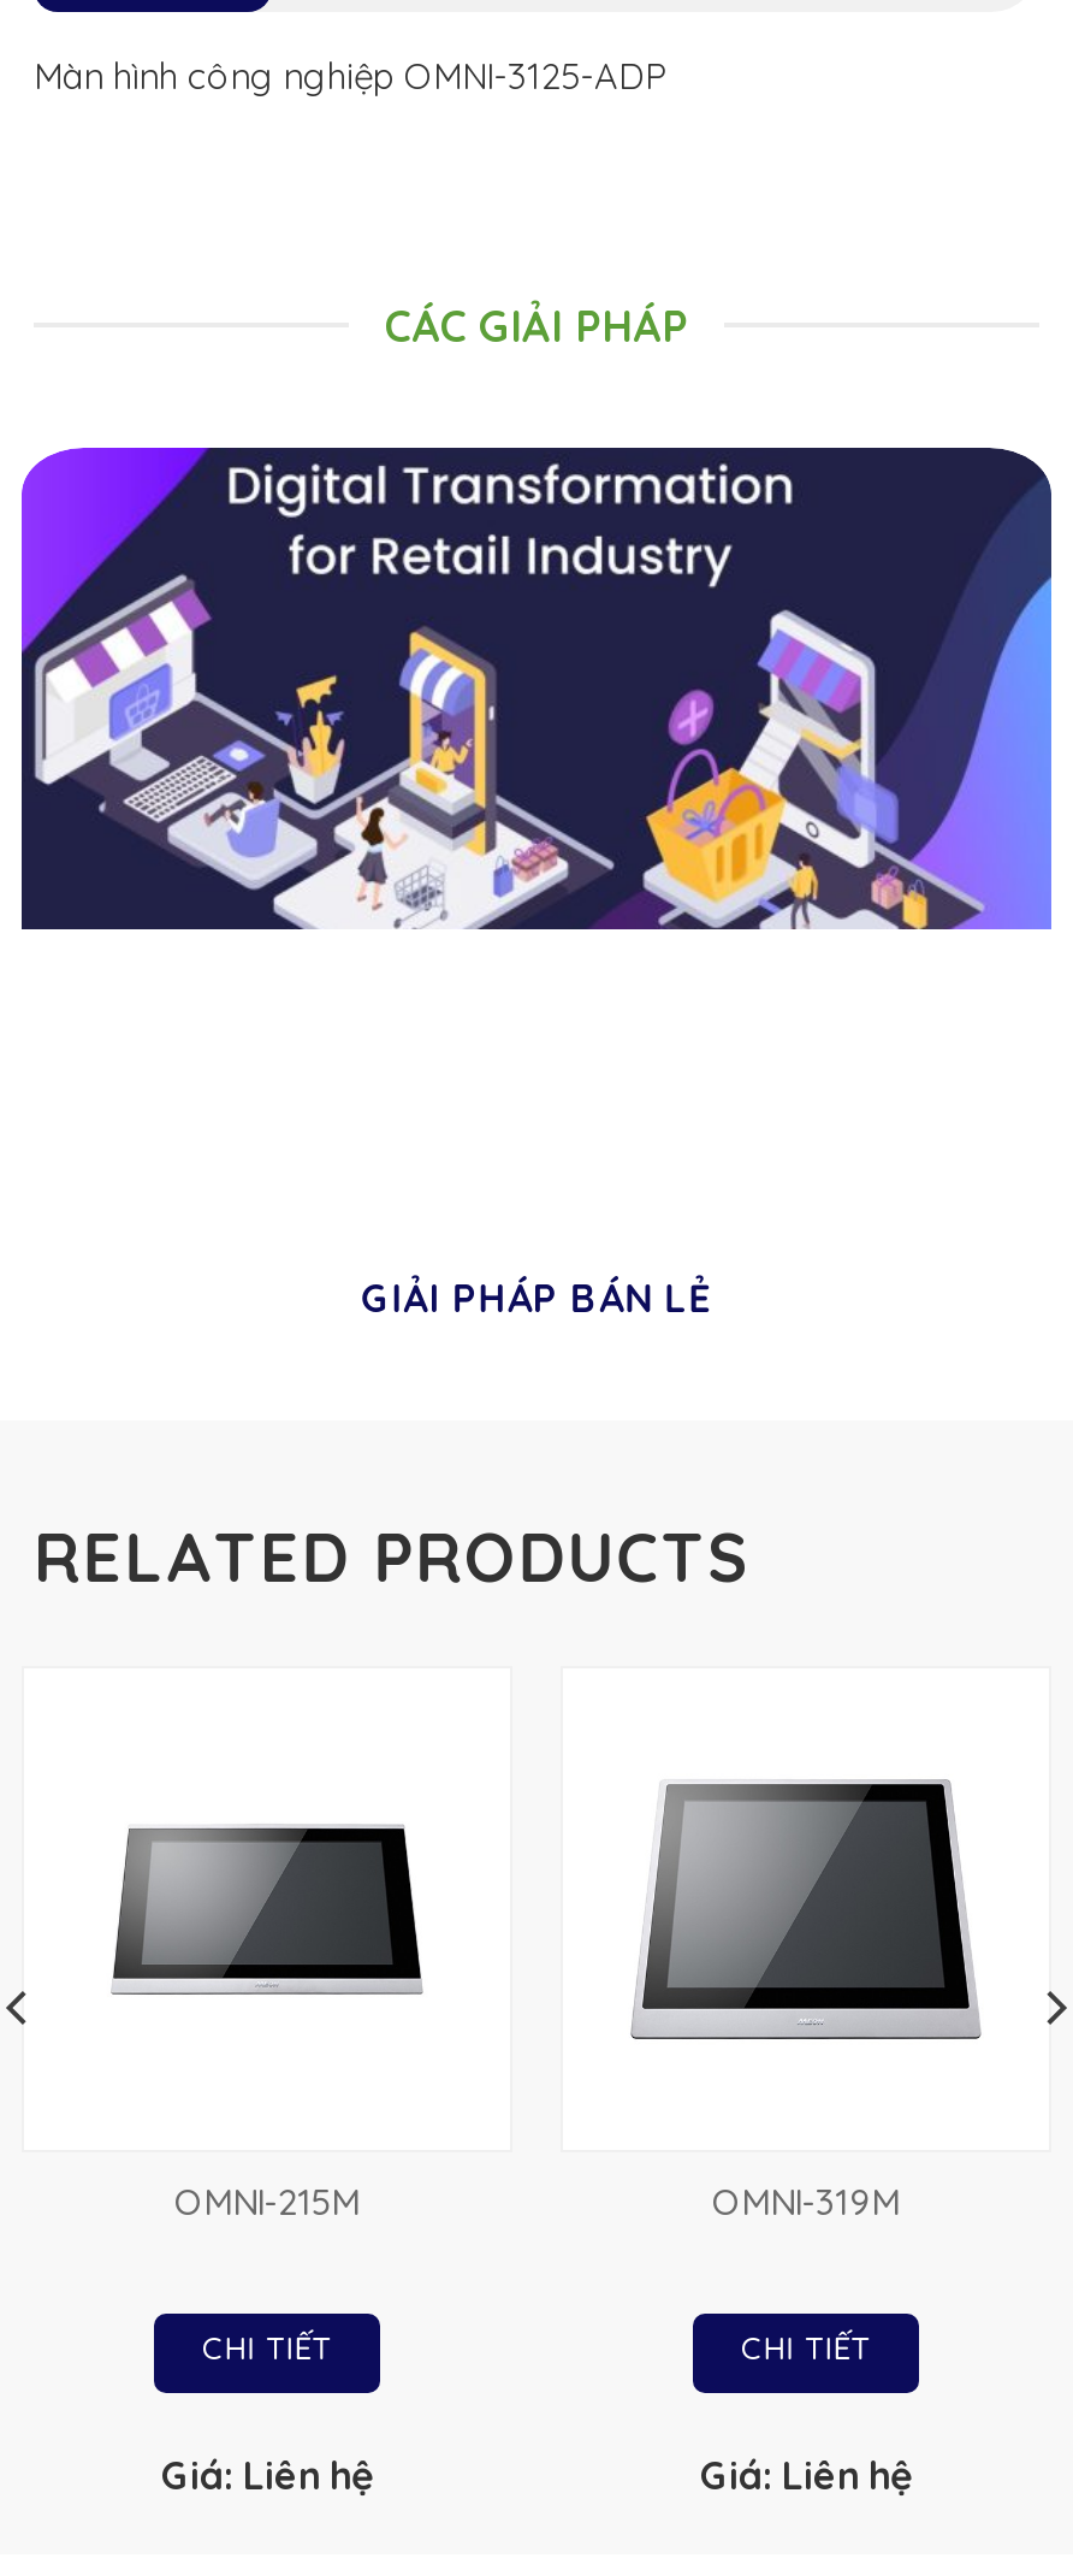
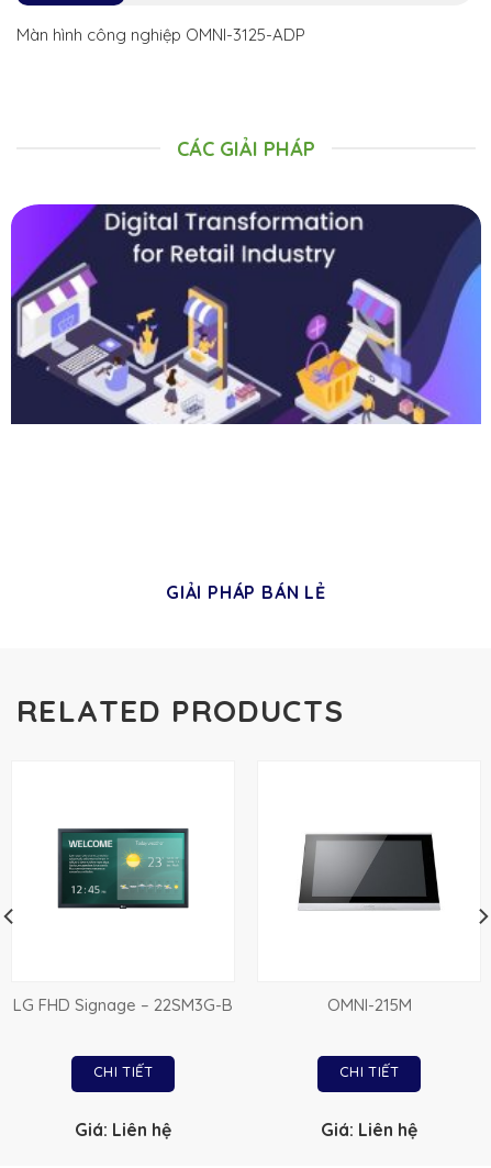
- [image]
+ [image]

- [image]
+ [image]

- OMNI-215M
+ LG FHD Signage – 22SM3G-B

- OMNI-319M
+ OMNI-215M
